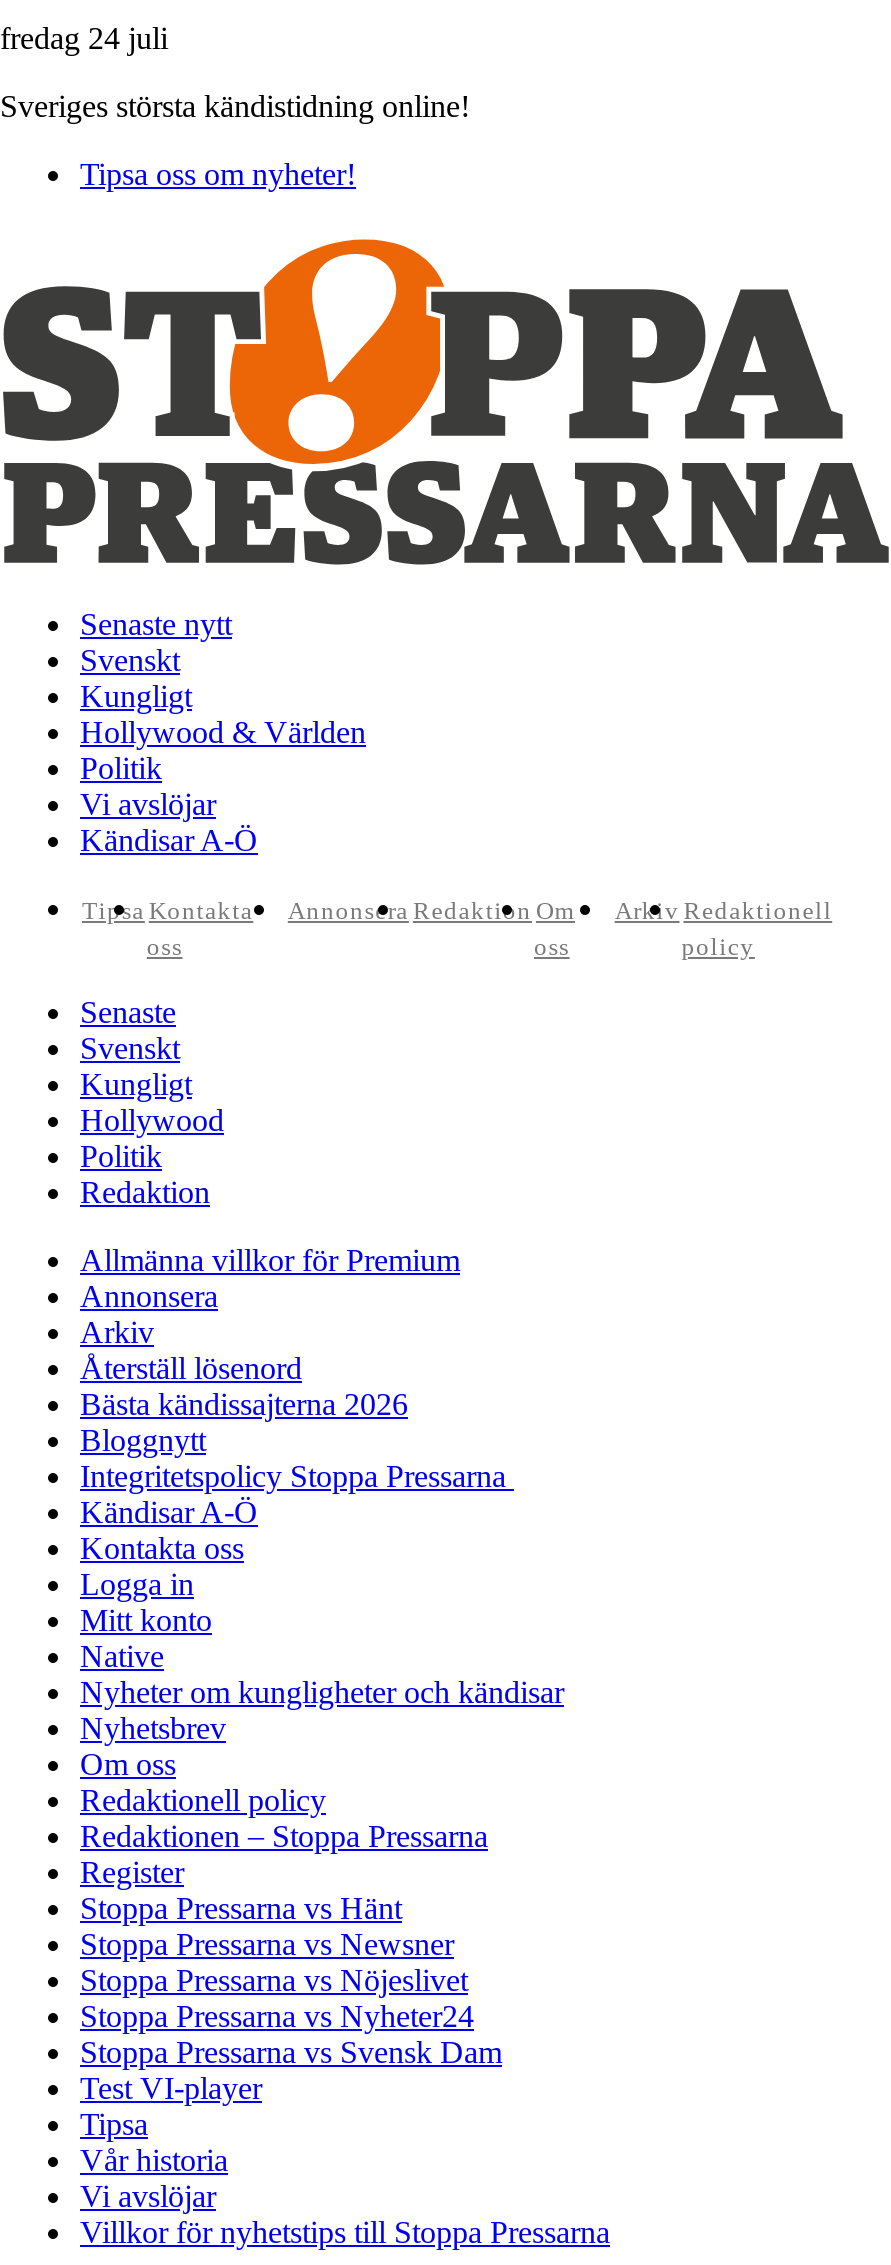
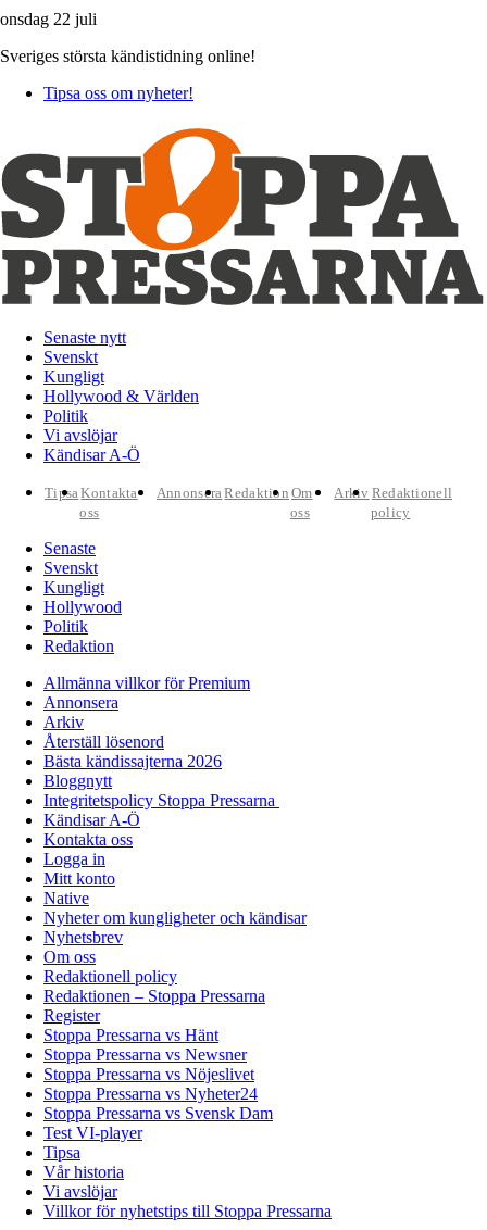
- fredag 24 juli
+ onsdag 22 juli
